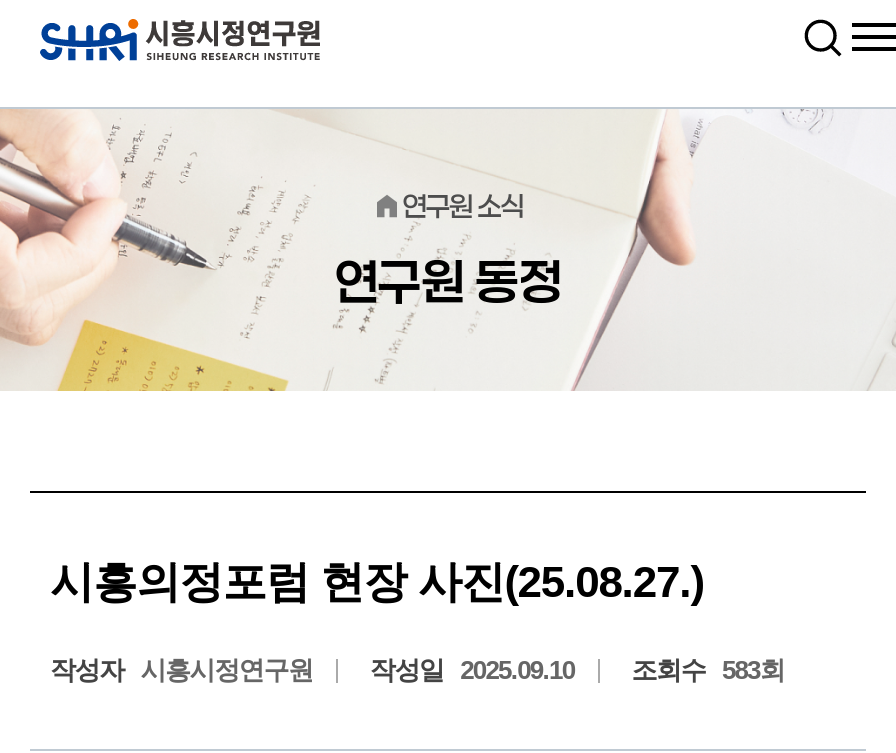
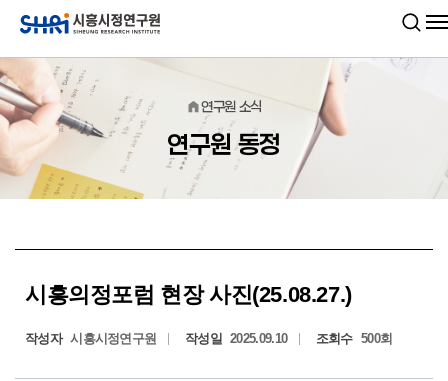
- 작성자 시흥시정연구원 작성일 2025.09.10 조회수 583회
+ 작성자 시흥시정연구원 작성일 2025.09.10 조회수 500회
